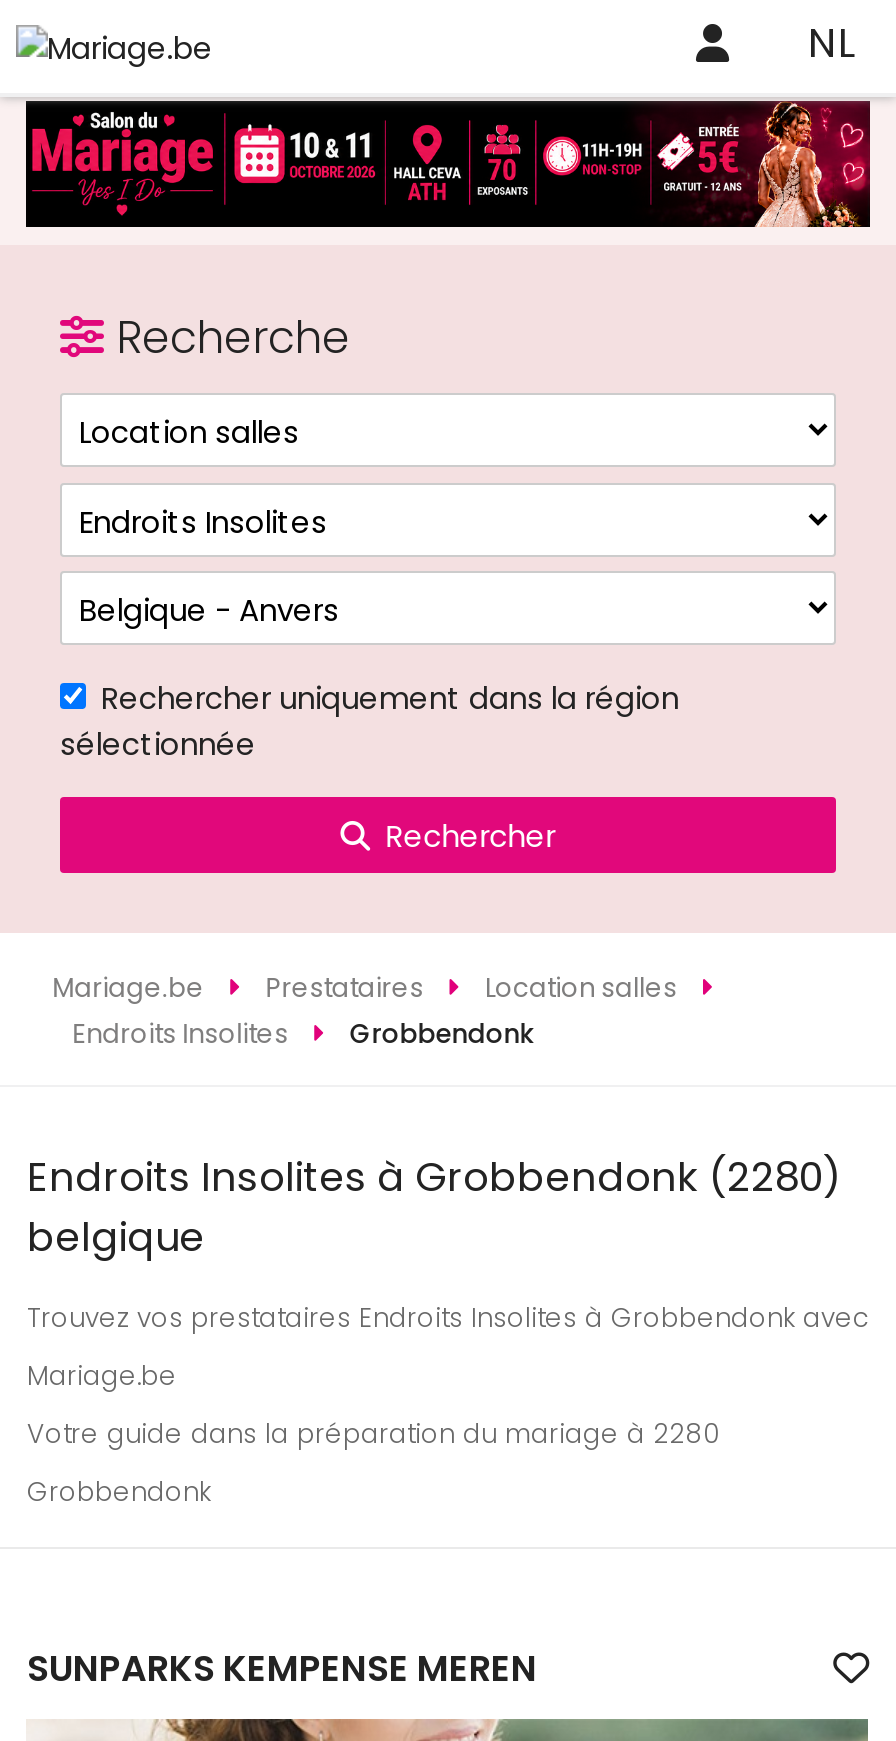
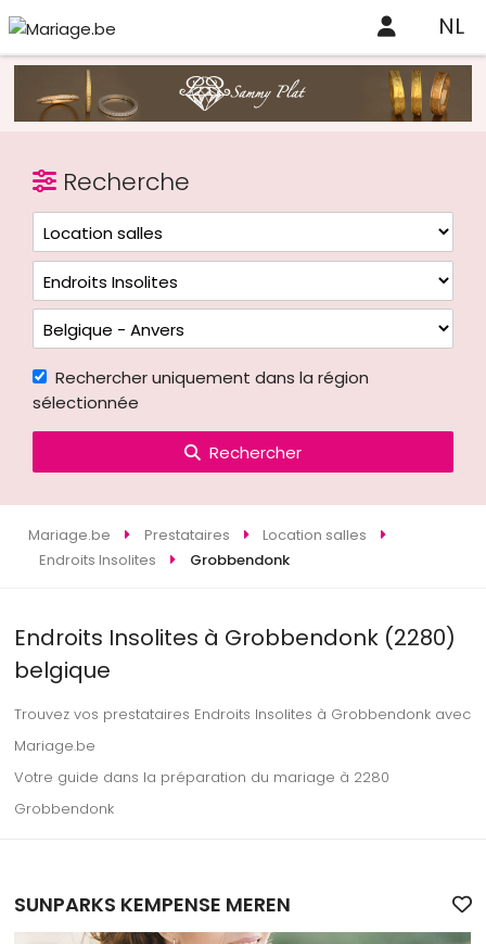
- [image]
+ [image]
